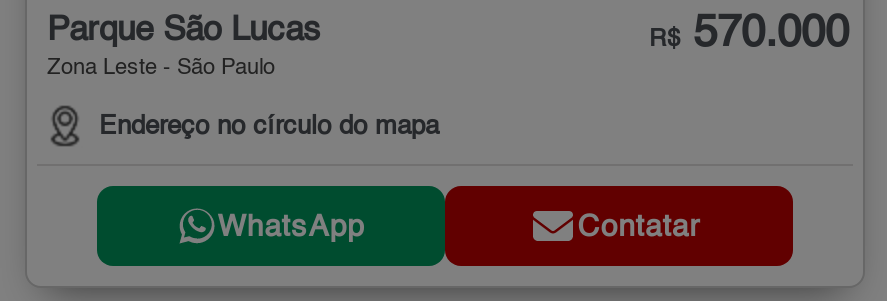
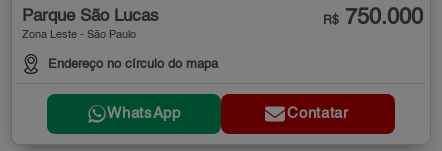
- R$570.000
+ R$750.000
